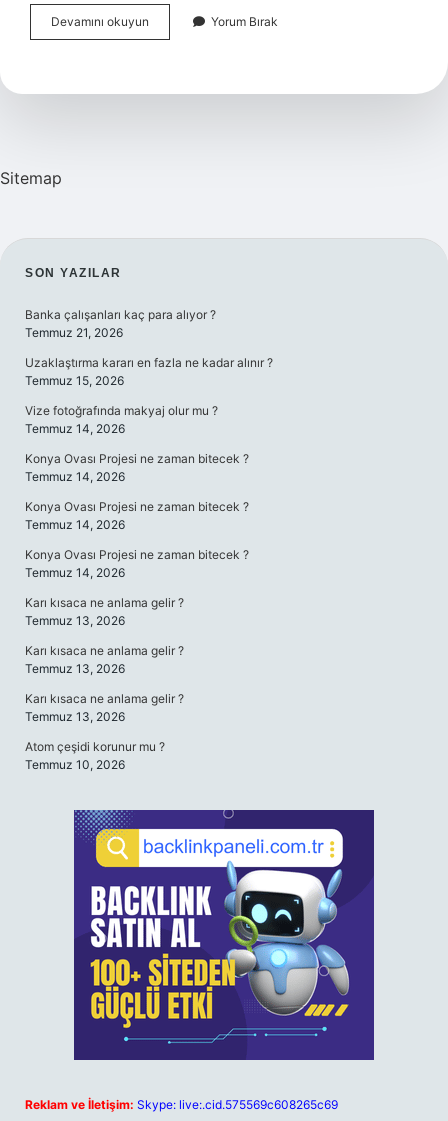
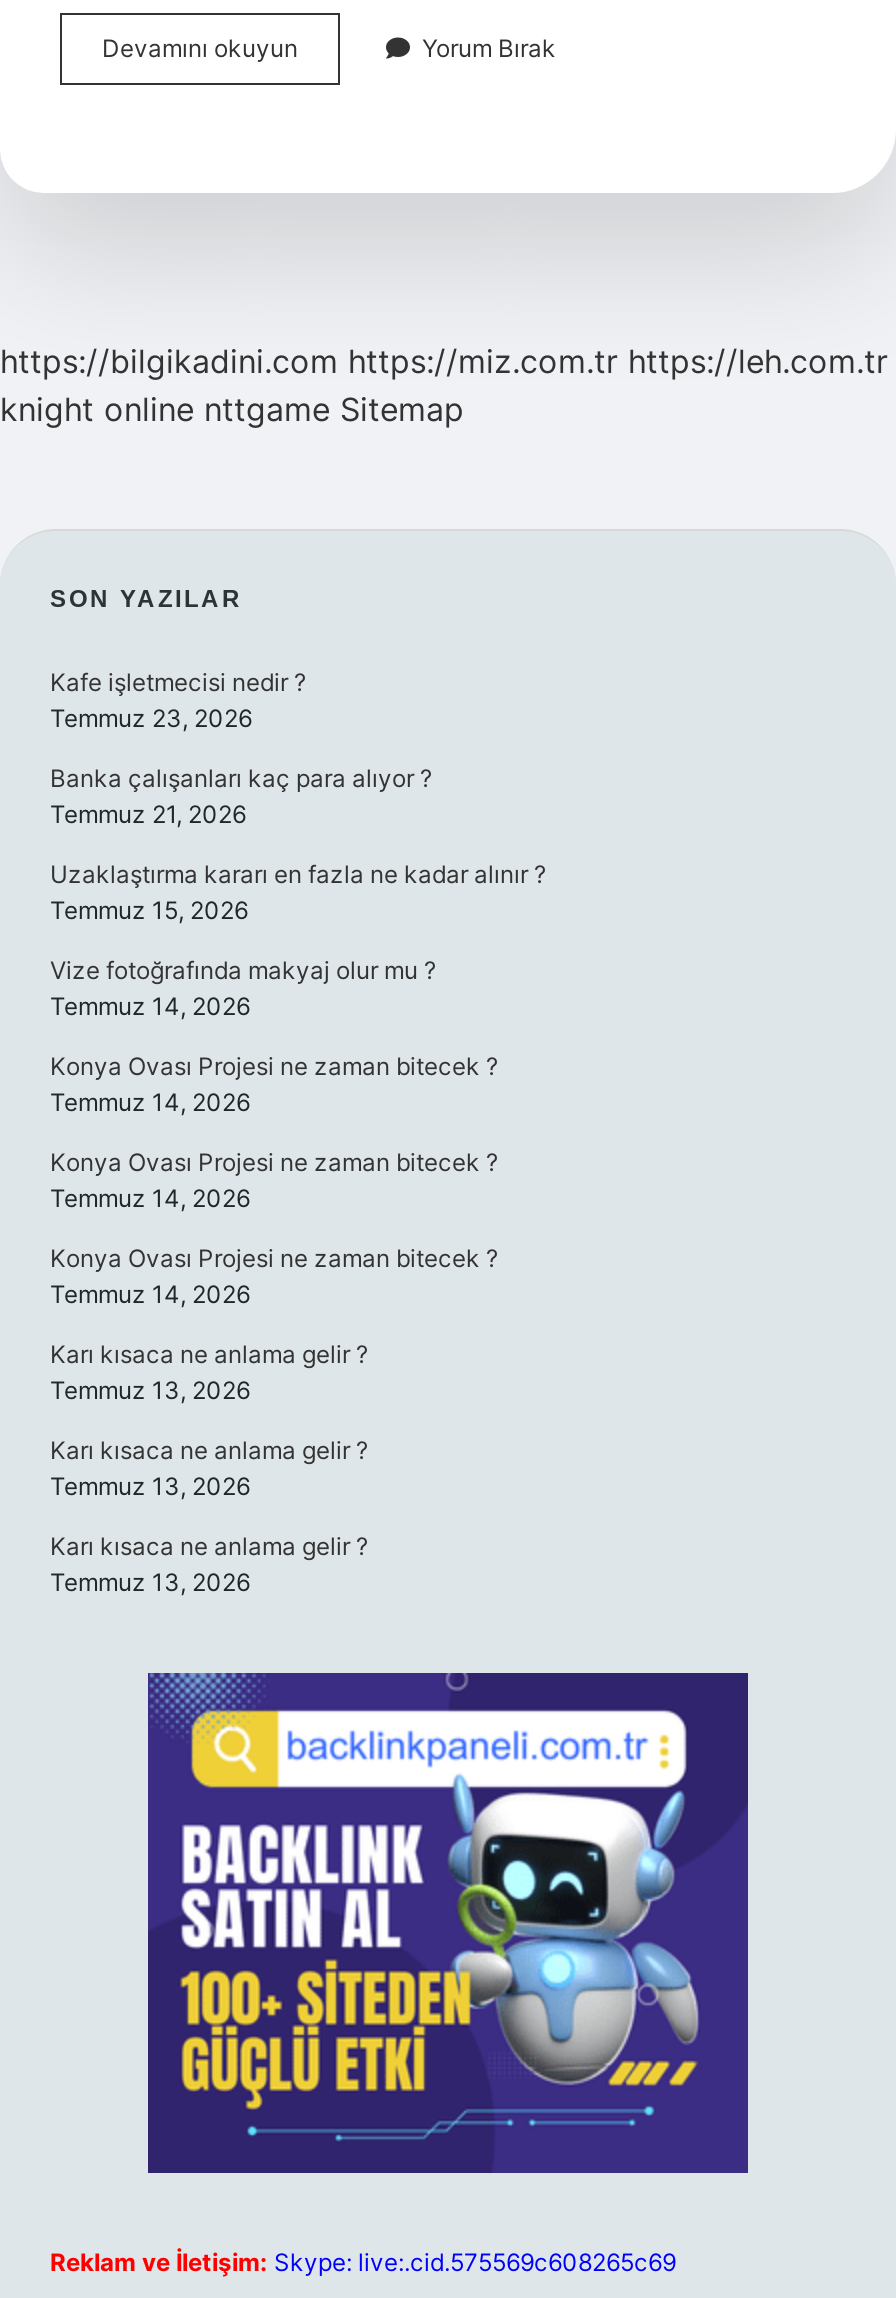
- Sitemap
+ https://bilgikadini.com https://miz.com.tr https://leh.com.tr
+ knight online nttgame Sitemap

+ Kafe işletmecisi nedir ?
+ Temmuz 23, 2026

moved down: Banka çalışanları kaç para alıyor ? | Temmuz 21, 2026 | Uzaklaştırma kararı en fazla ne kadar alınır ? | ... | Karı kısaca ne anlama gelir ? | Temmuz 13, 2026

- Atom çeşidi korunur mu ?
- Temmuz 10, 2026
